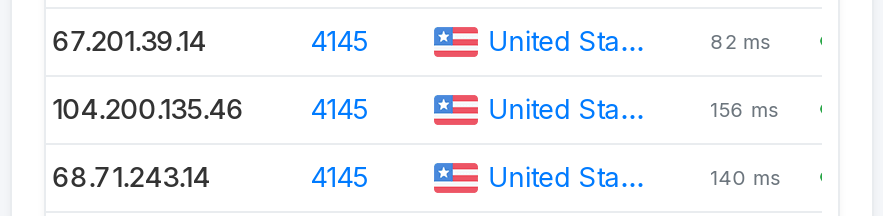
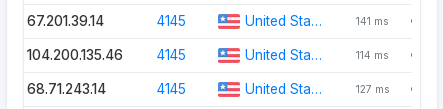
- 82 ms
+ 141 ms

- 156 ms
+ 114 ms

- 140 ms
+ 127 ms
